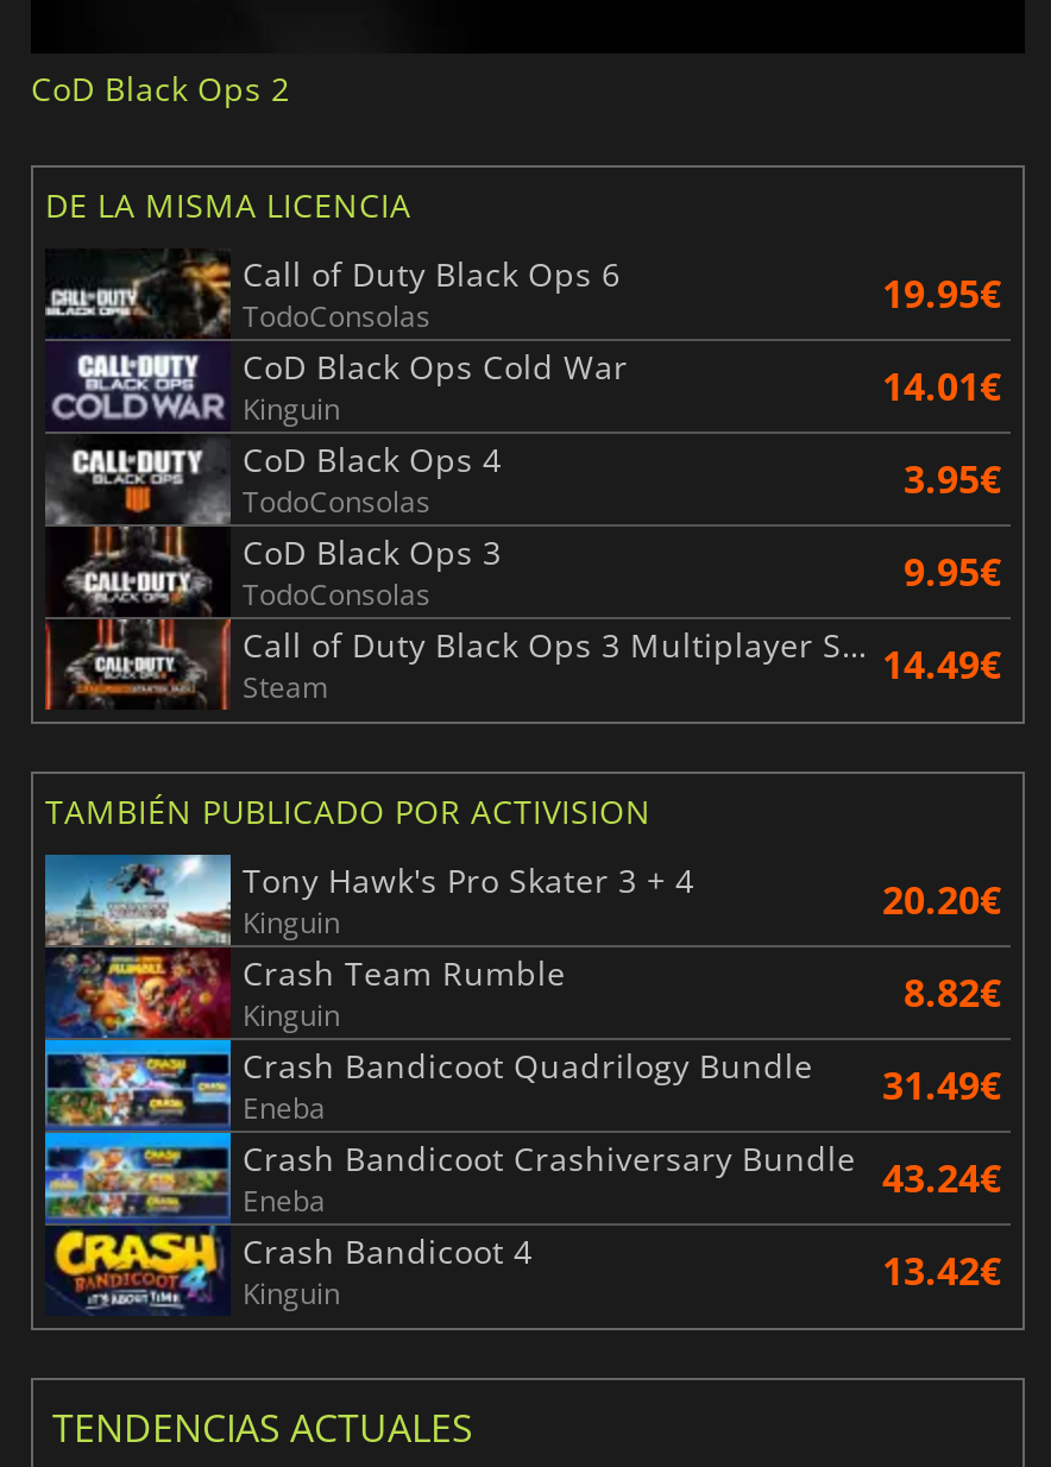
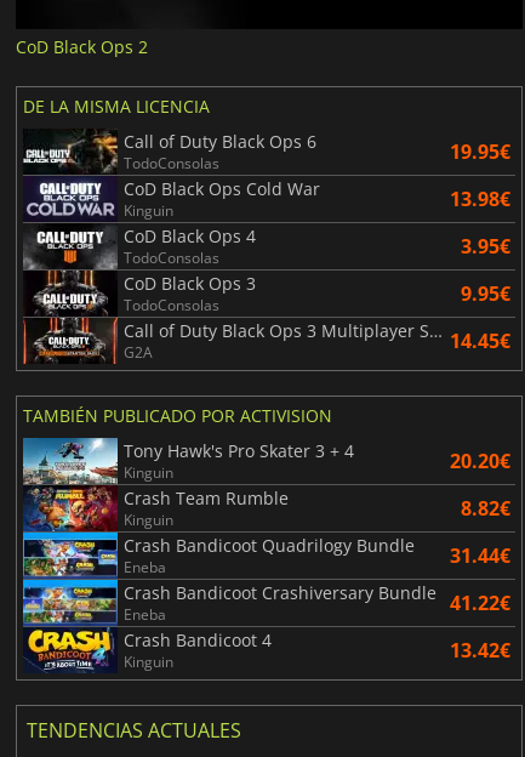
- 14.01€
+ 13.98€

- Steam
- 14.49€
+ G2A
+ 14.45€

- Crash Bandicoot Quadrilogy Bundle 31.49€
+ Crash Bandicoot Quadrilogy Bundle 31.44€

- Crash Bandicoot Crashiversary Bundle 43.24€
+ Crash Bandicoot Crashiversary Bundle 41.22€
